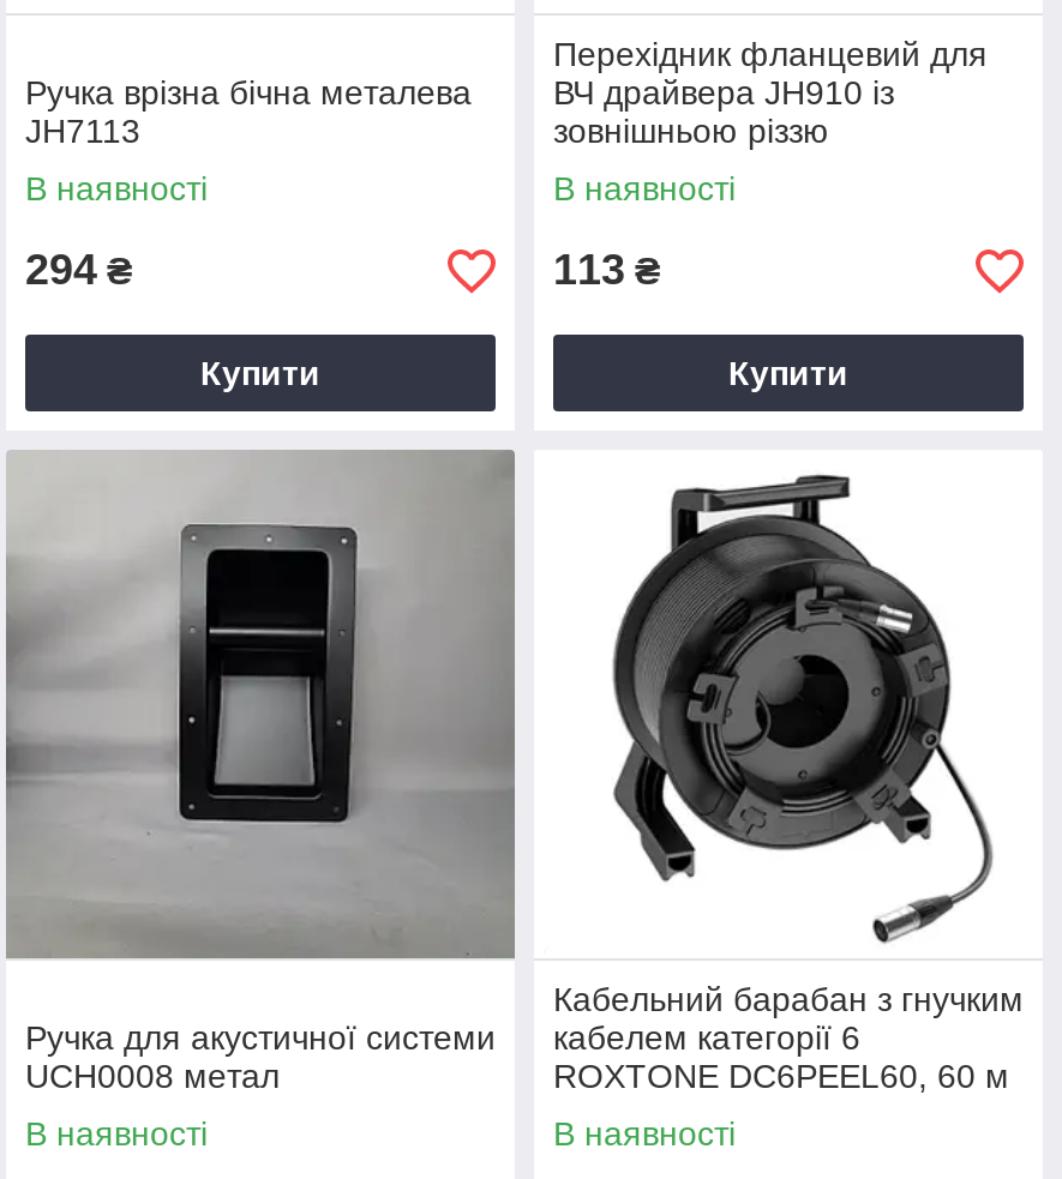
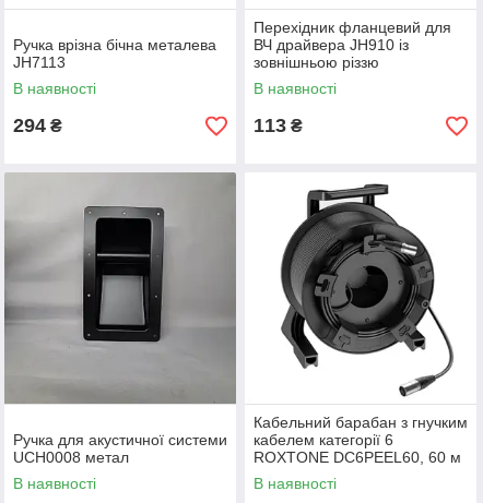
- Купити

- Купити
